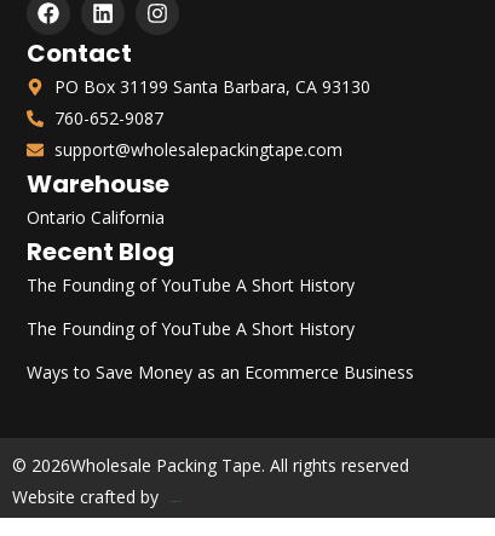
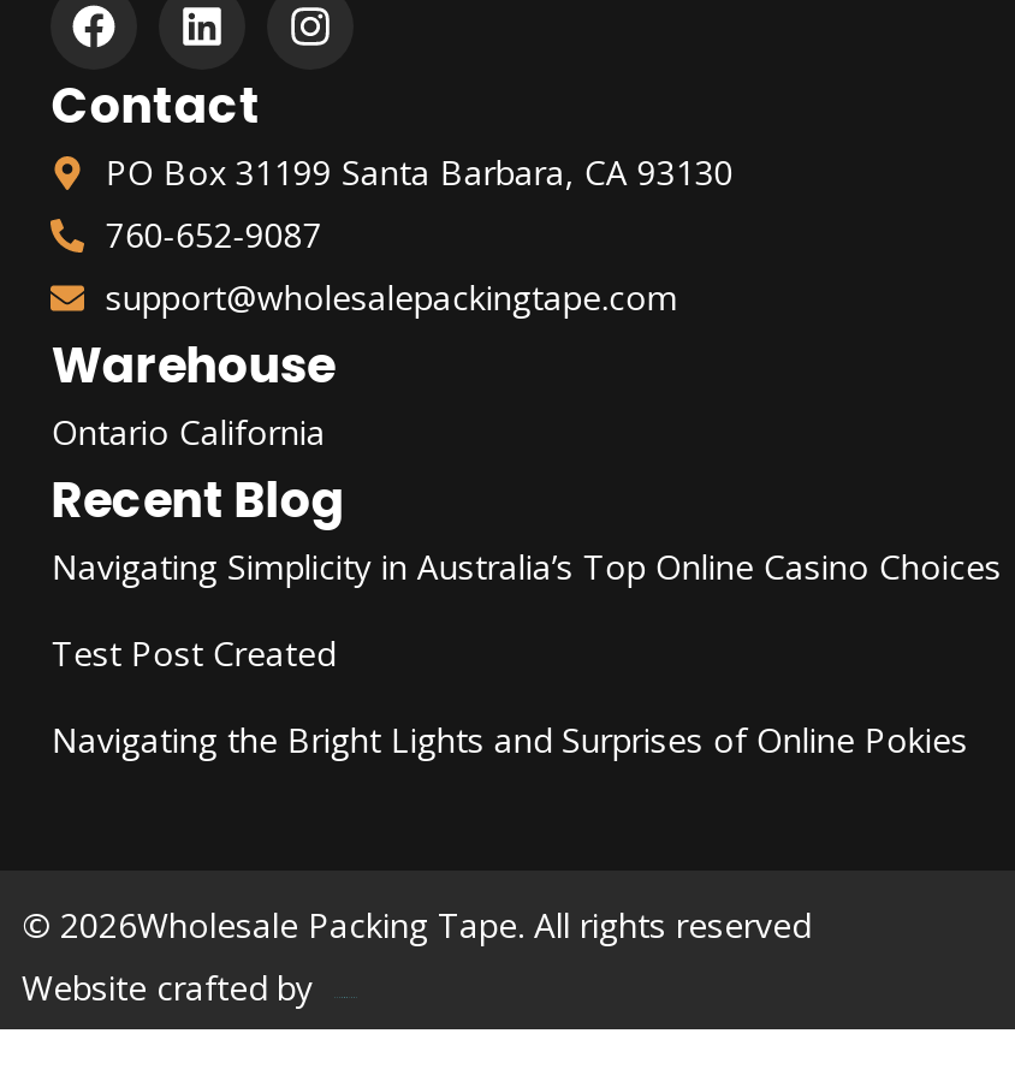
- The Founding of YouTube A Short History
+ Navigating Simplicity in Australia’s Top Online Casino Choices

- The Founding of YouTube A Short History
+ Test Post Created

- Ways to Save Money as an Ecommerce Business
+ Navigating the Bright Lights and Surprises of Online Pokies
